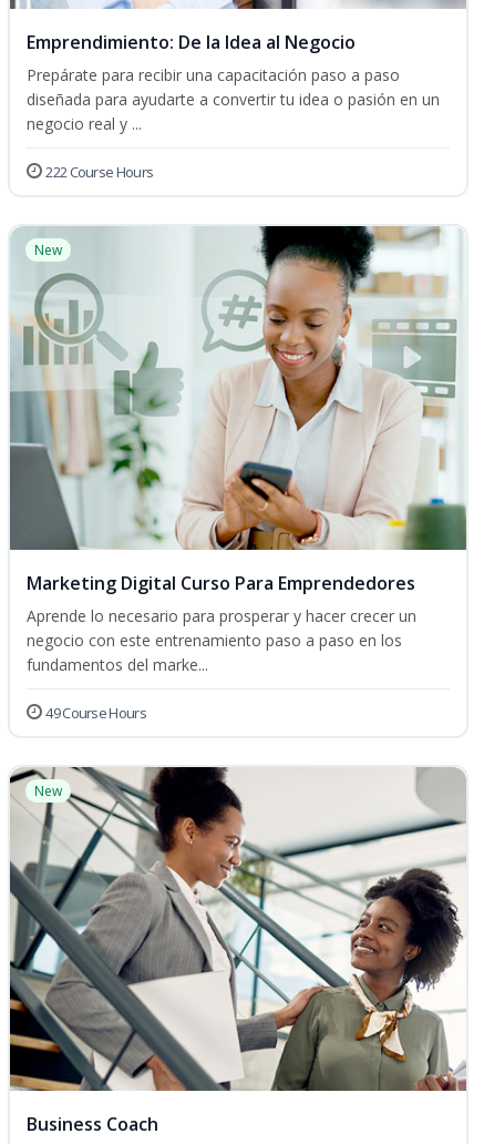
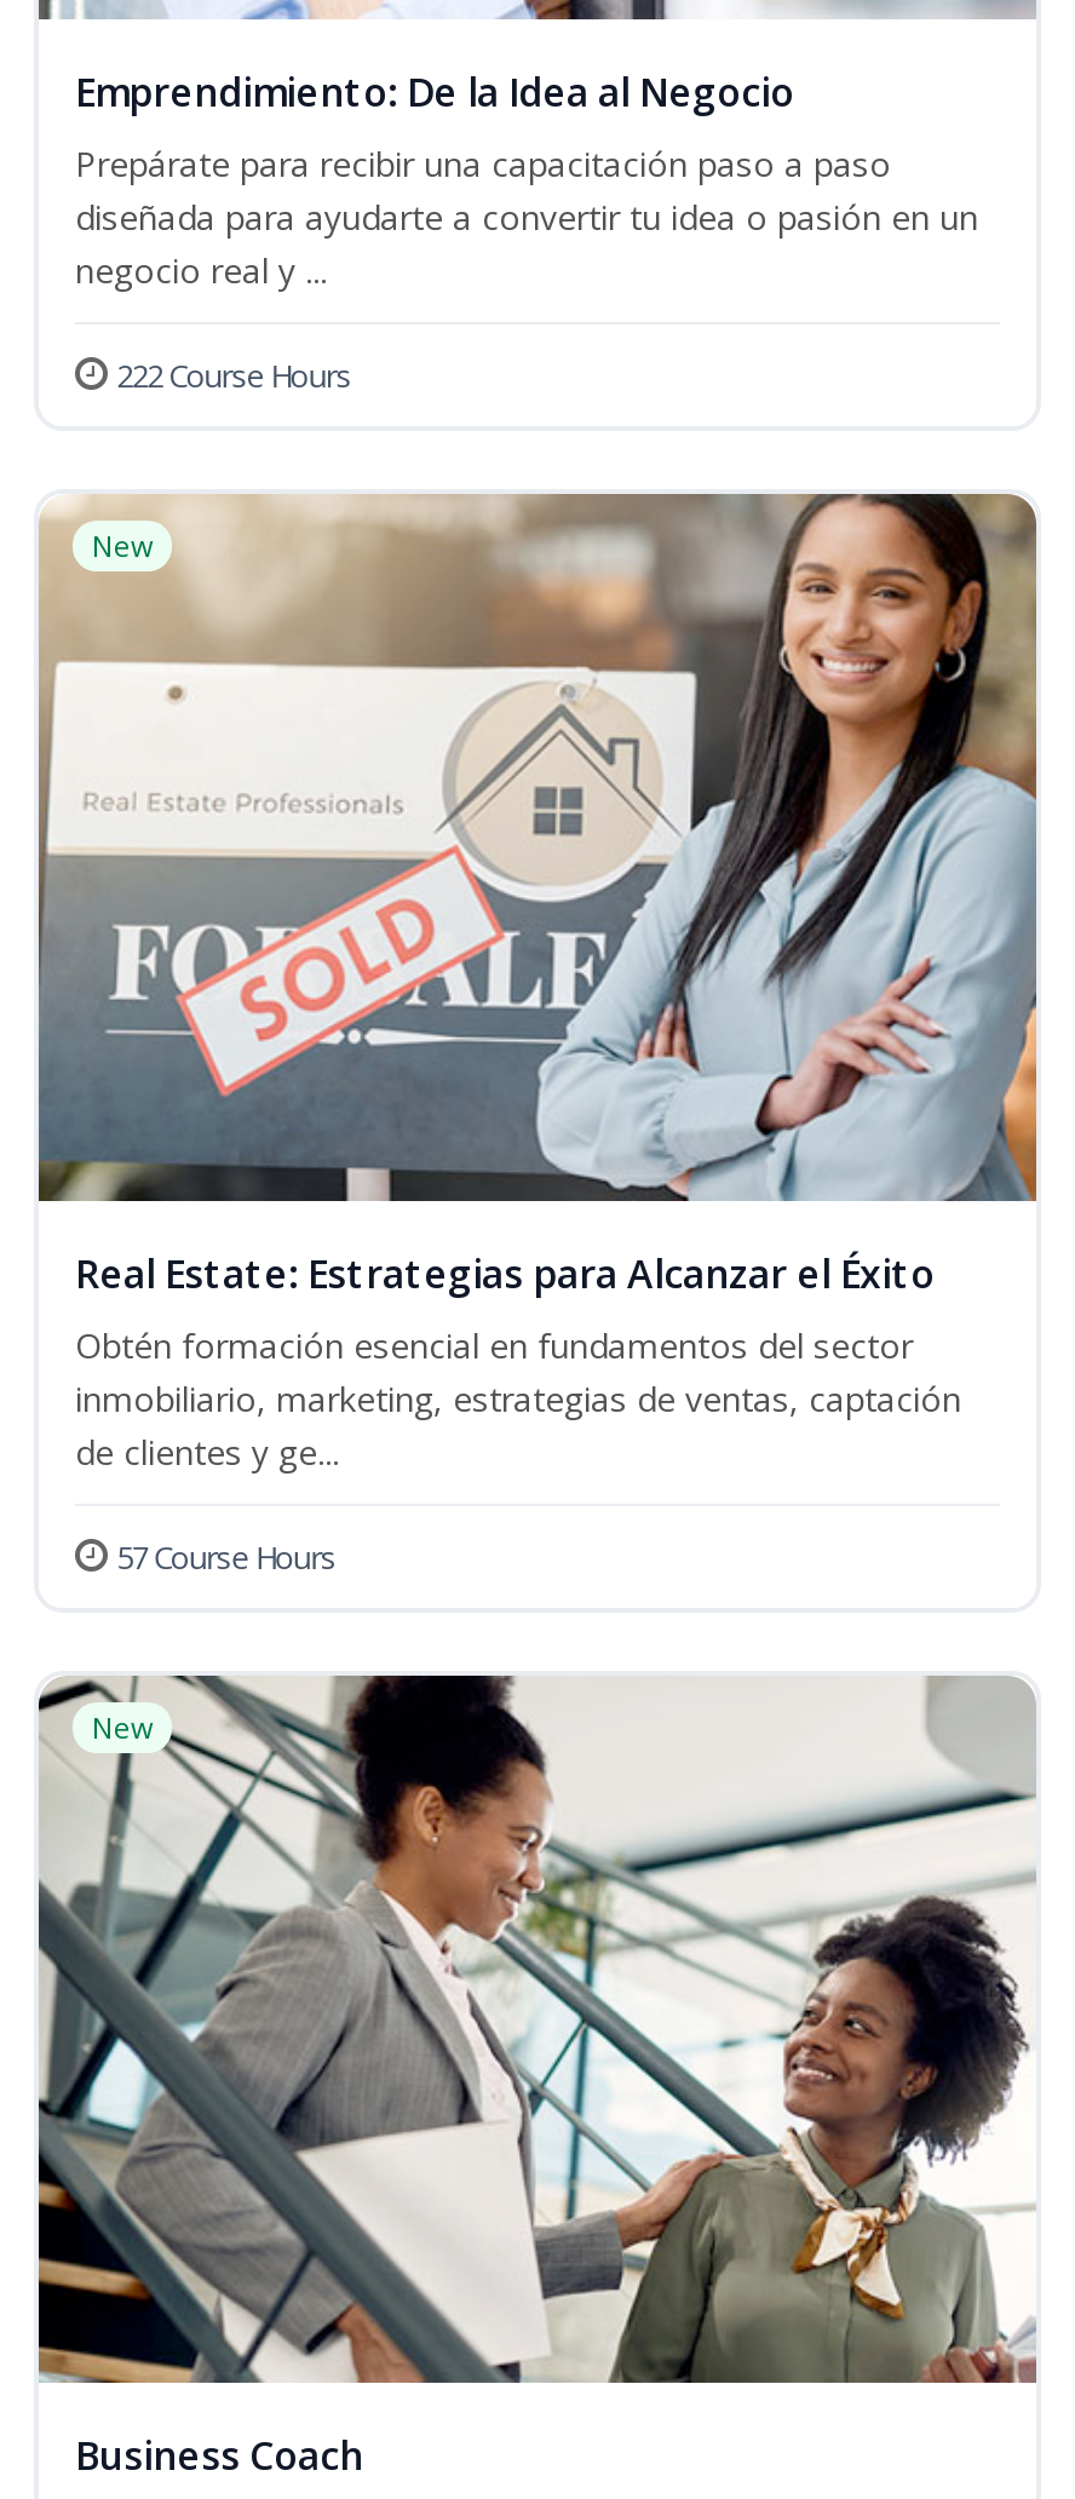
- [image]
- Marketing Digital Curso Para Emprendedores
- Aprende lo necesario para prosperar y hacer crecer un
- negocio con este entrenamiento paso a paso en los
- fundamentos del marke...
+ [image]
+ Real Estate: Estrategias para Alcanzar el Éxito
+ Obtén formación esencial en fundamentos del sector
+ inmobiliario, marketing, estrategias de ventas, captación
+ de clientes y ge...

- 49 Course Hours
+ 57 Course Hours
